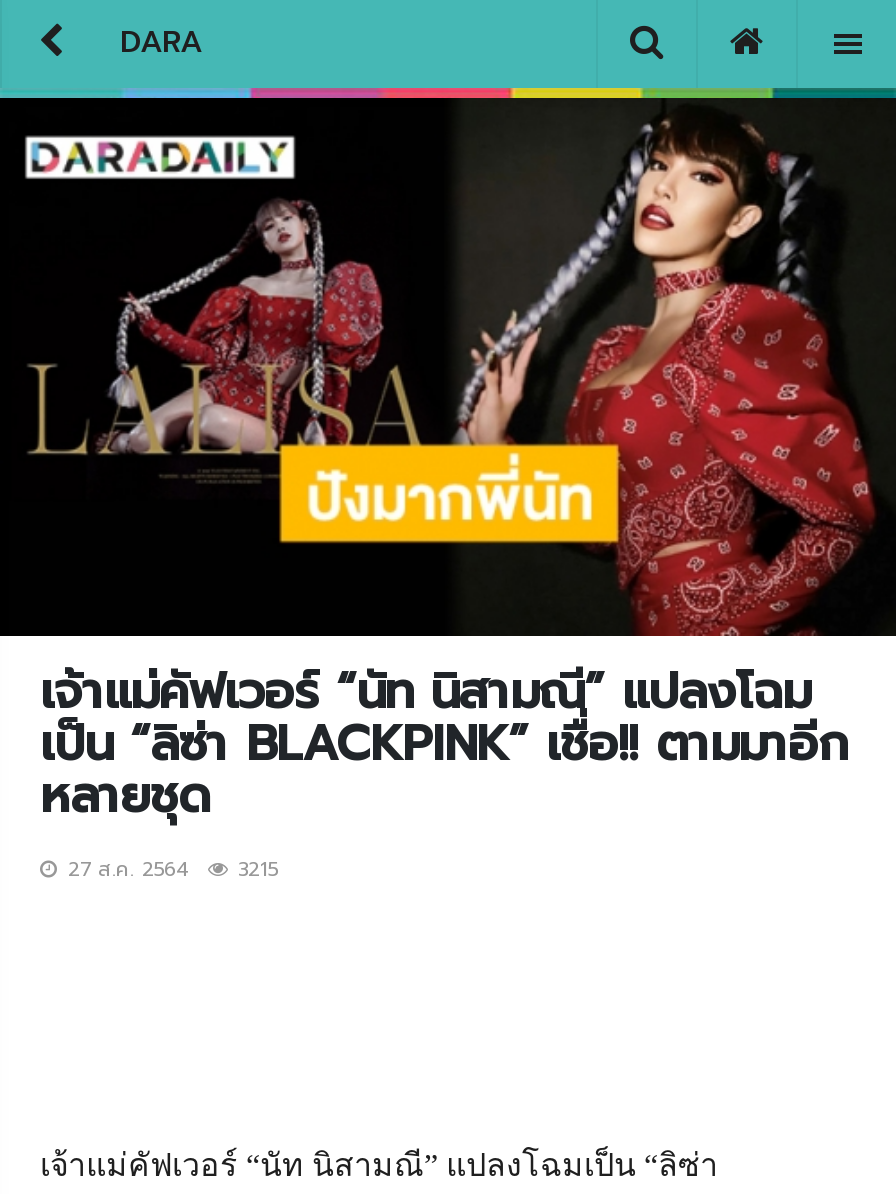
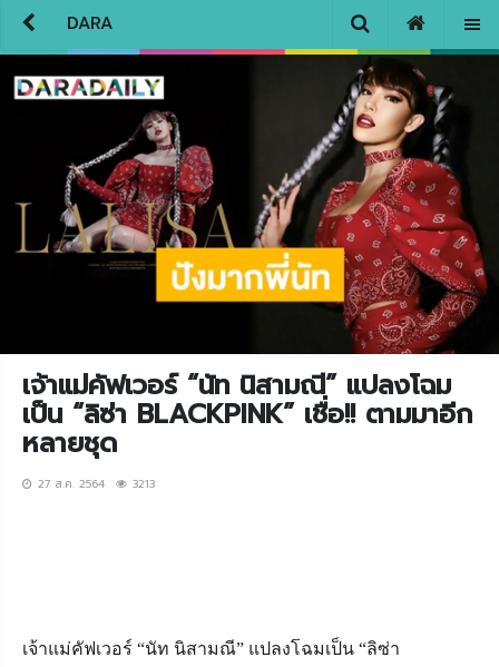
- 27 ส.ค. 2564 3215
+ 27 ส.ค. 2564 3213
